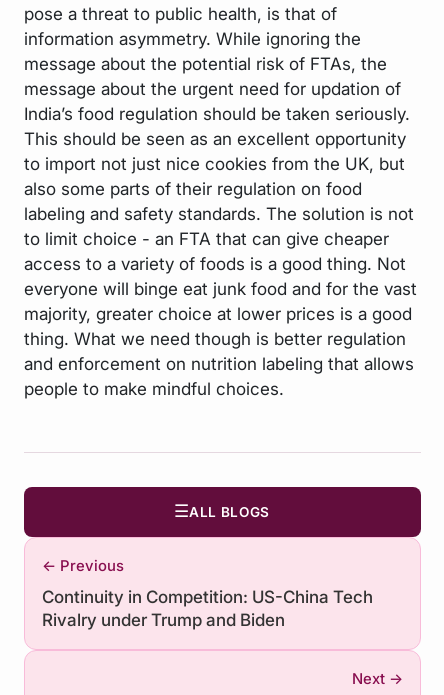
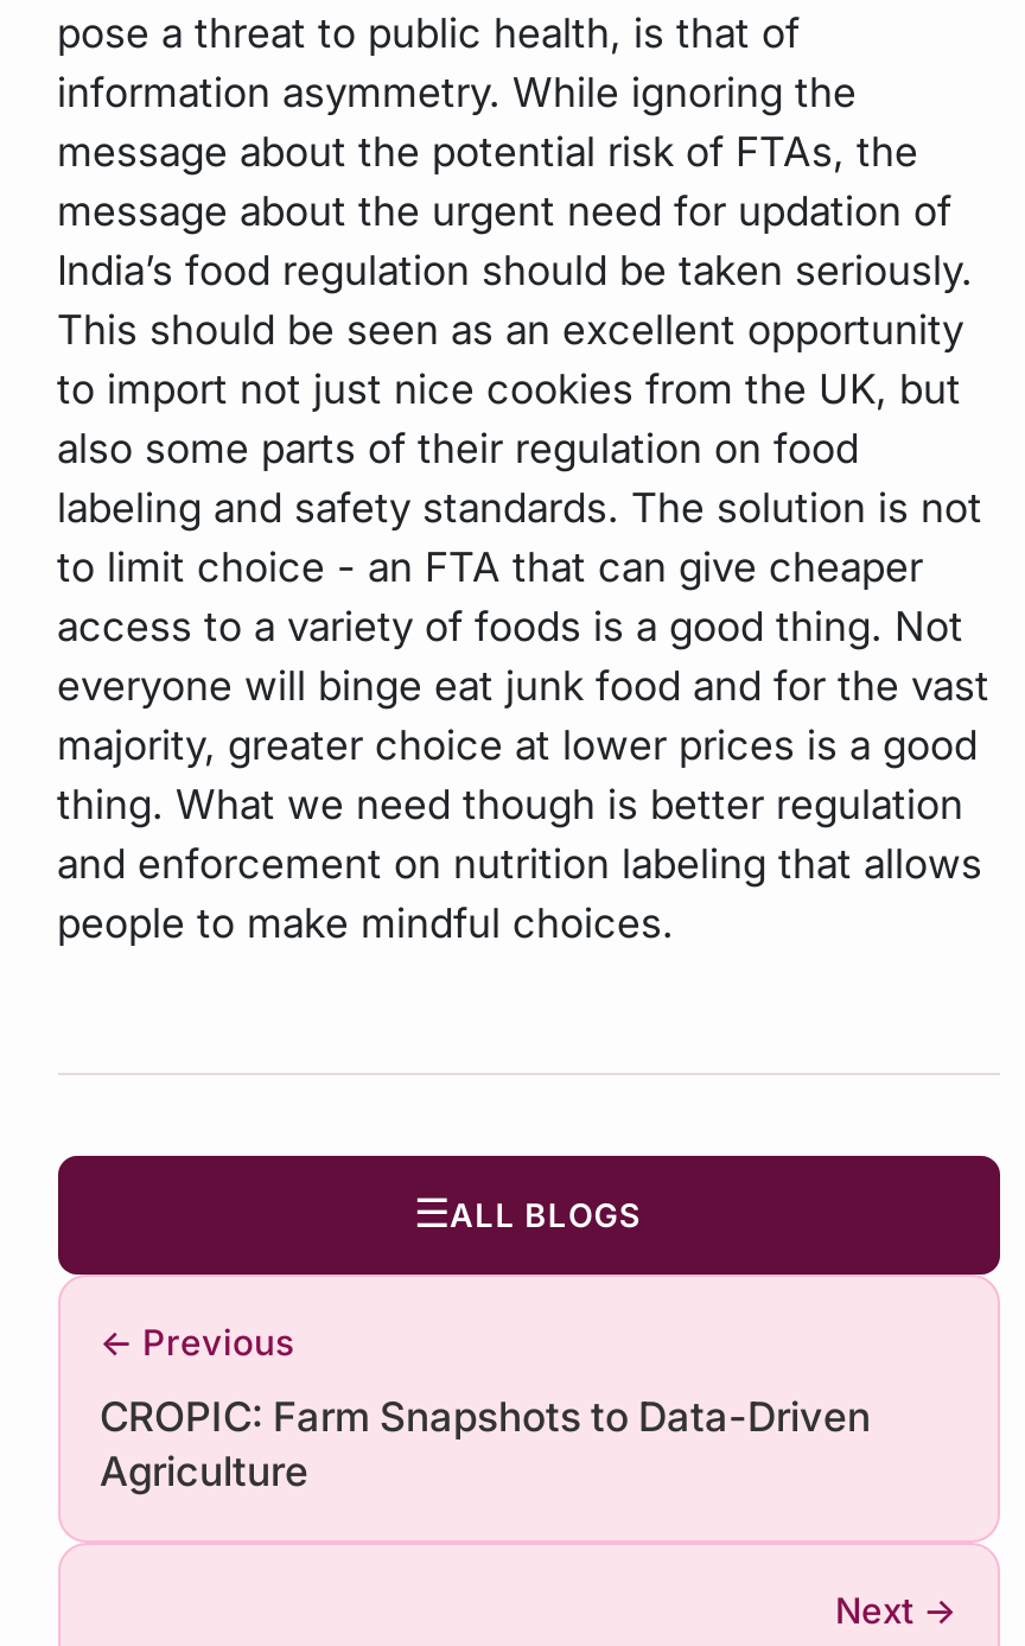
- Continuity in Competition: US-China Tech
- Rivalry under Trump and Biden
+ CROPIC: Farm Snapshots to Data-Driven
+ Agriculture
